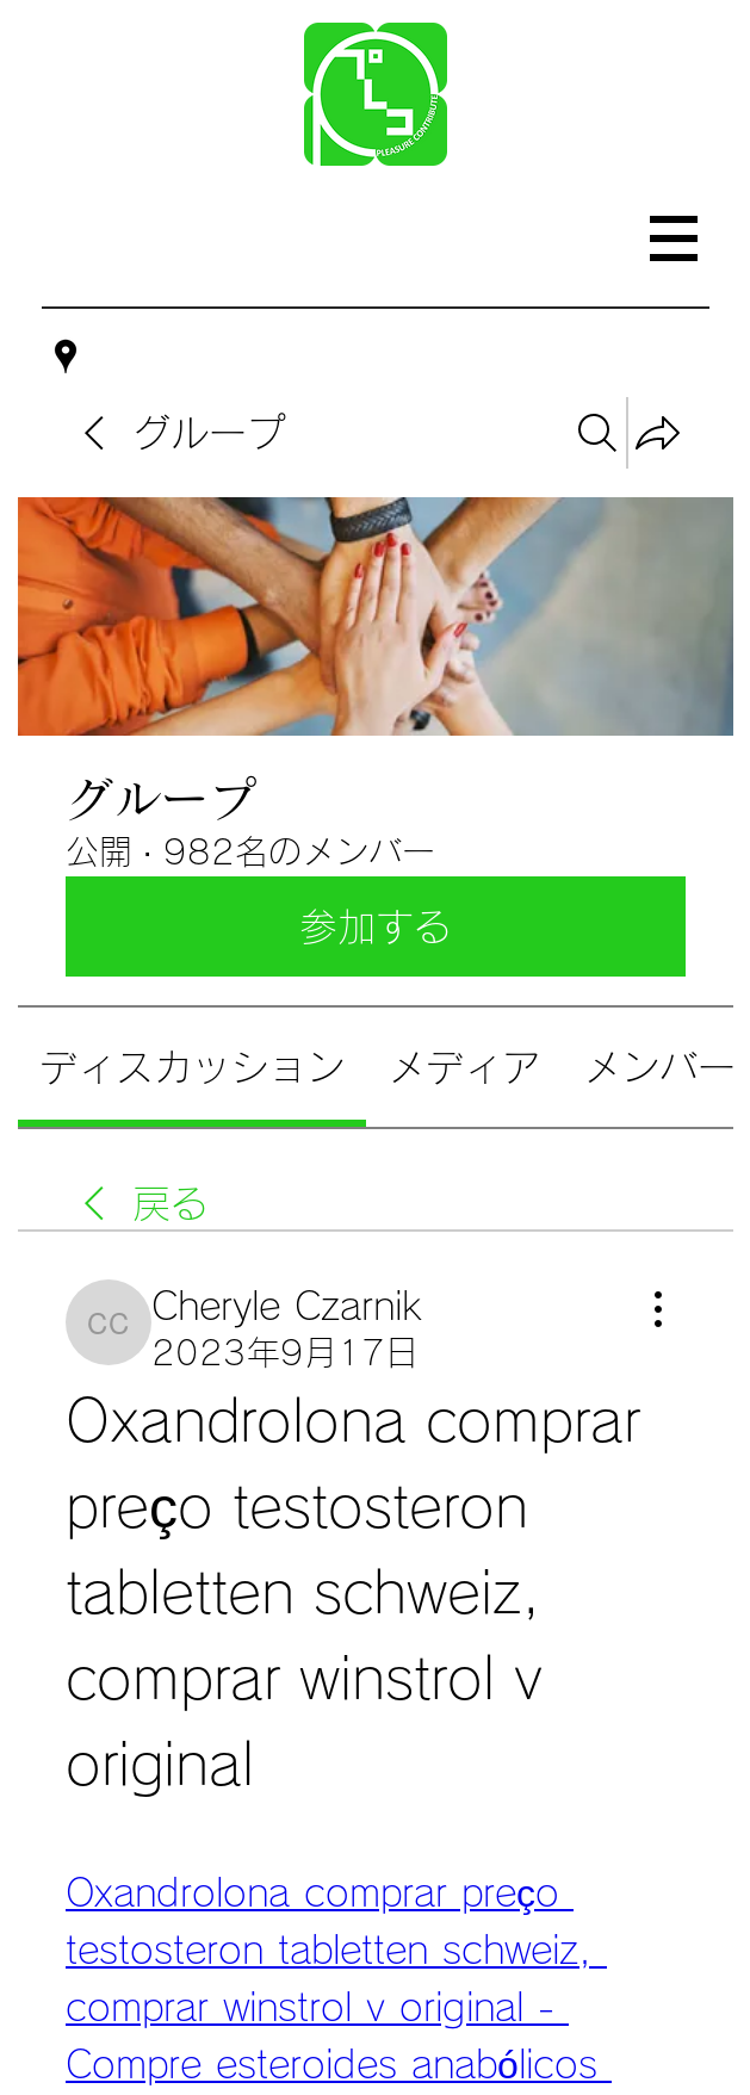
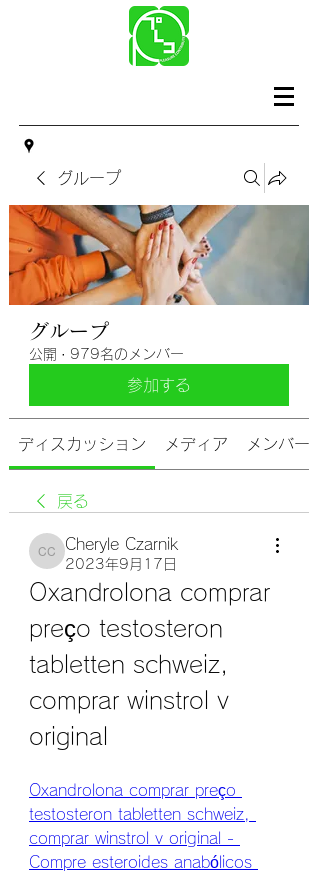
- 公開 · 982名のメンバー
+ 公開 · 979名のメンバー
